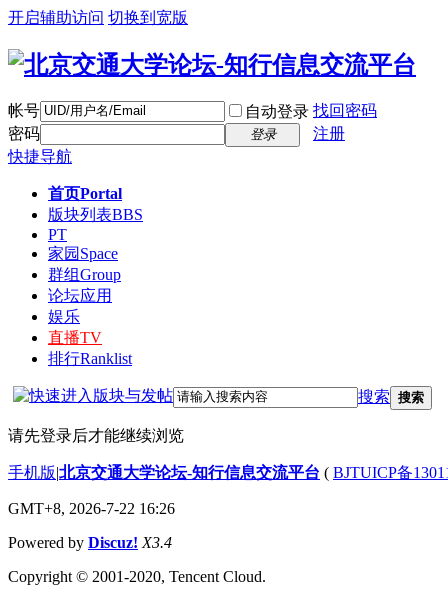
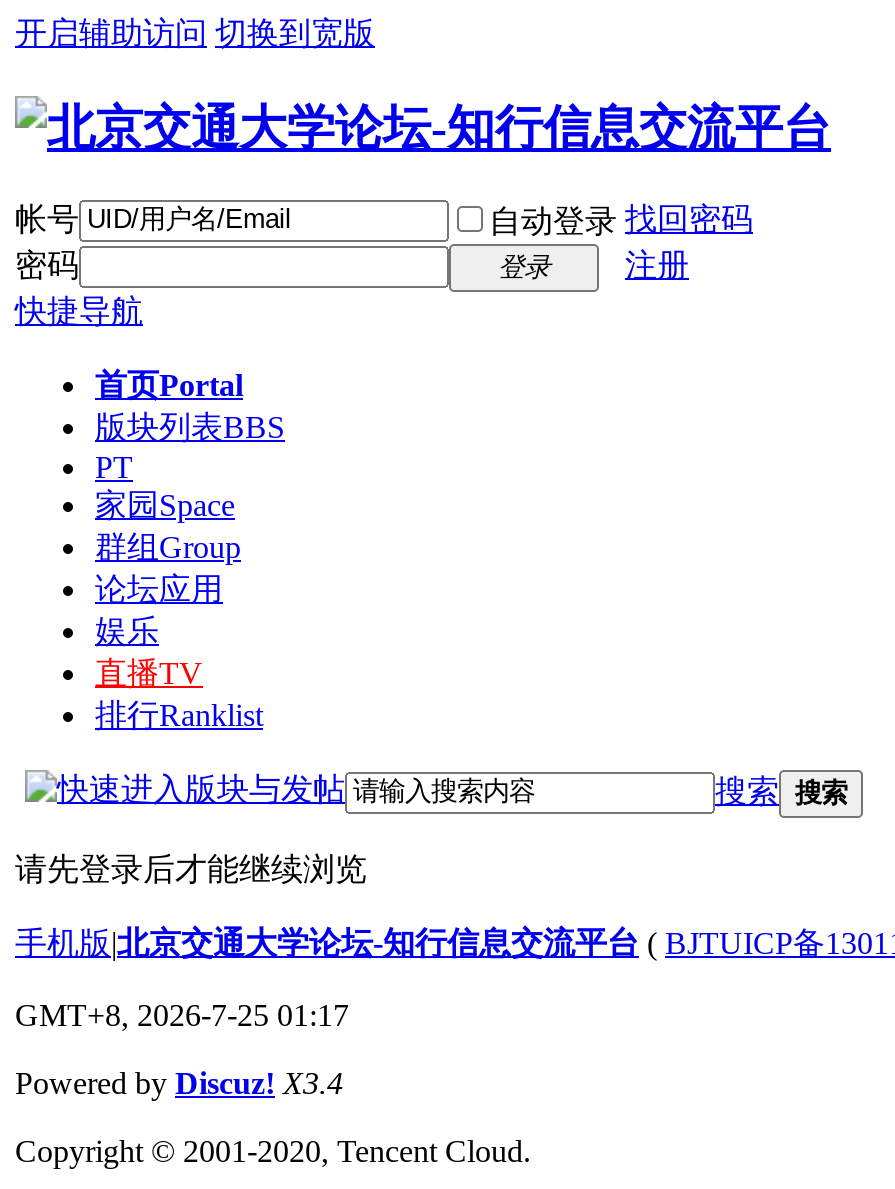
- GMT+8, 2026-7-22 16:26
+ GMT+8, 2026-7-25 01:17
